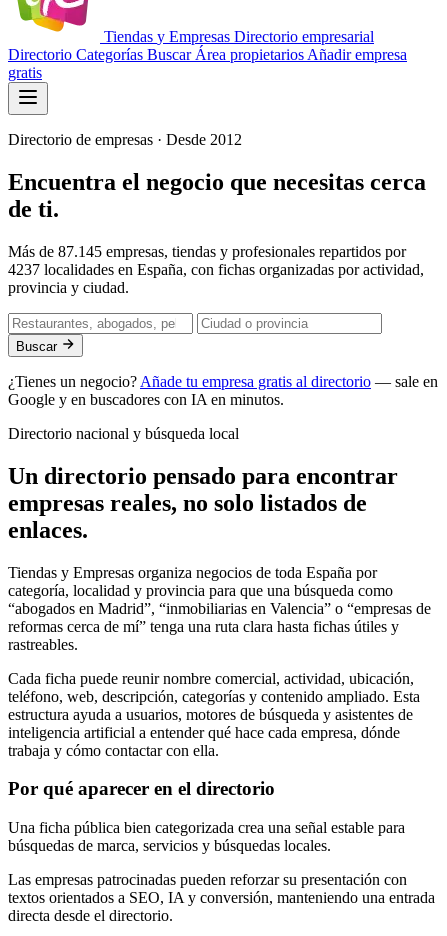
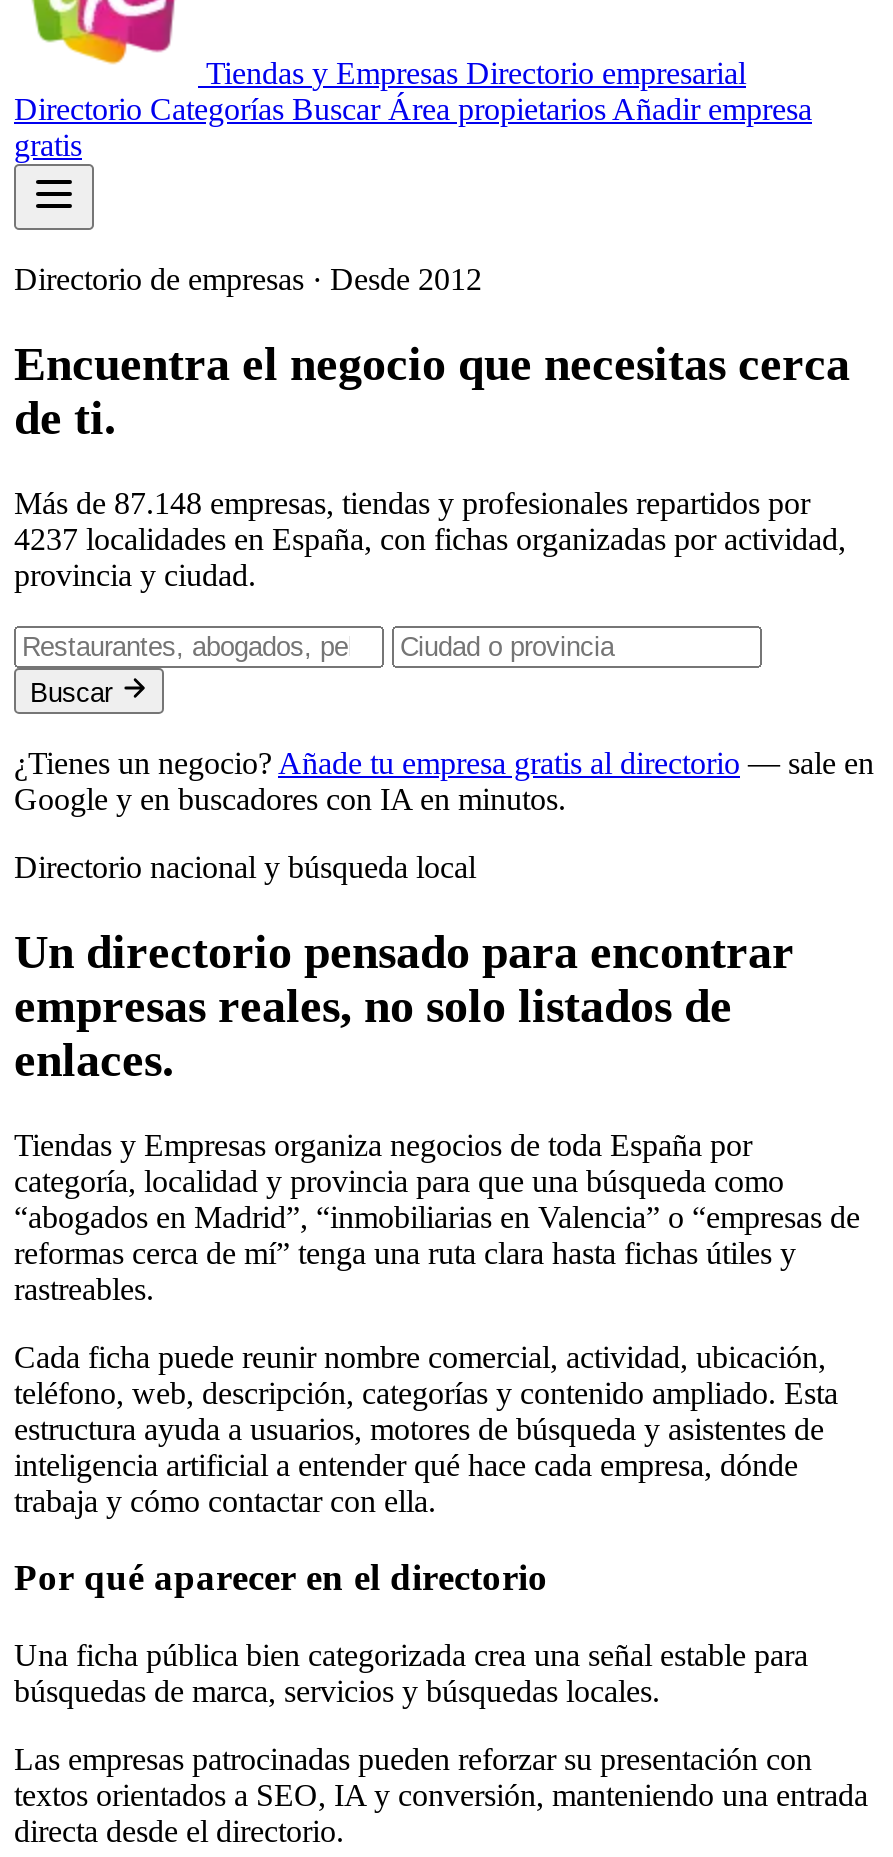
- Más de 87.145 empresas, tiendas y profesionales repartidos por
+ Más de 87.148 empresas, tiendas y profesionales repartidos por
